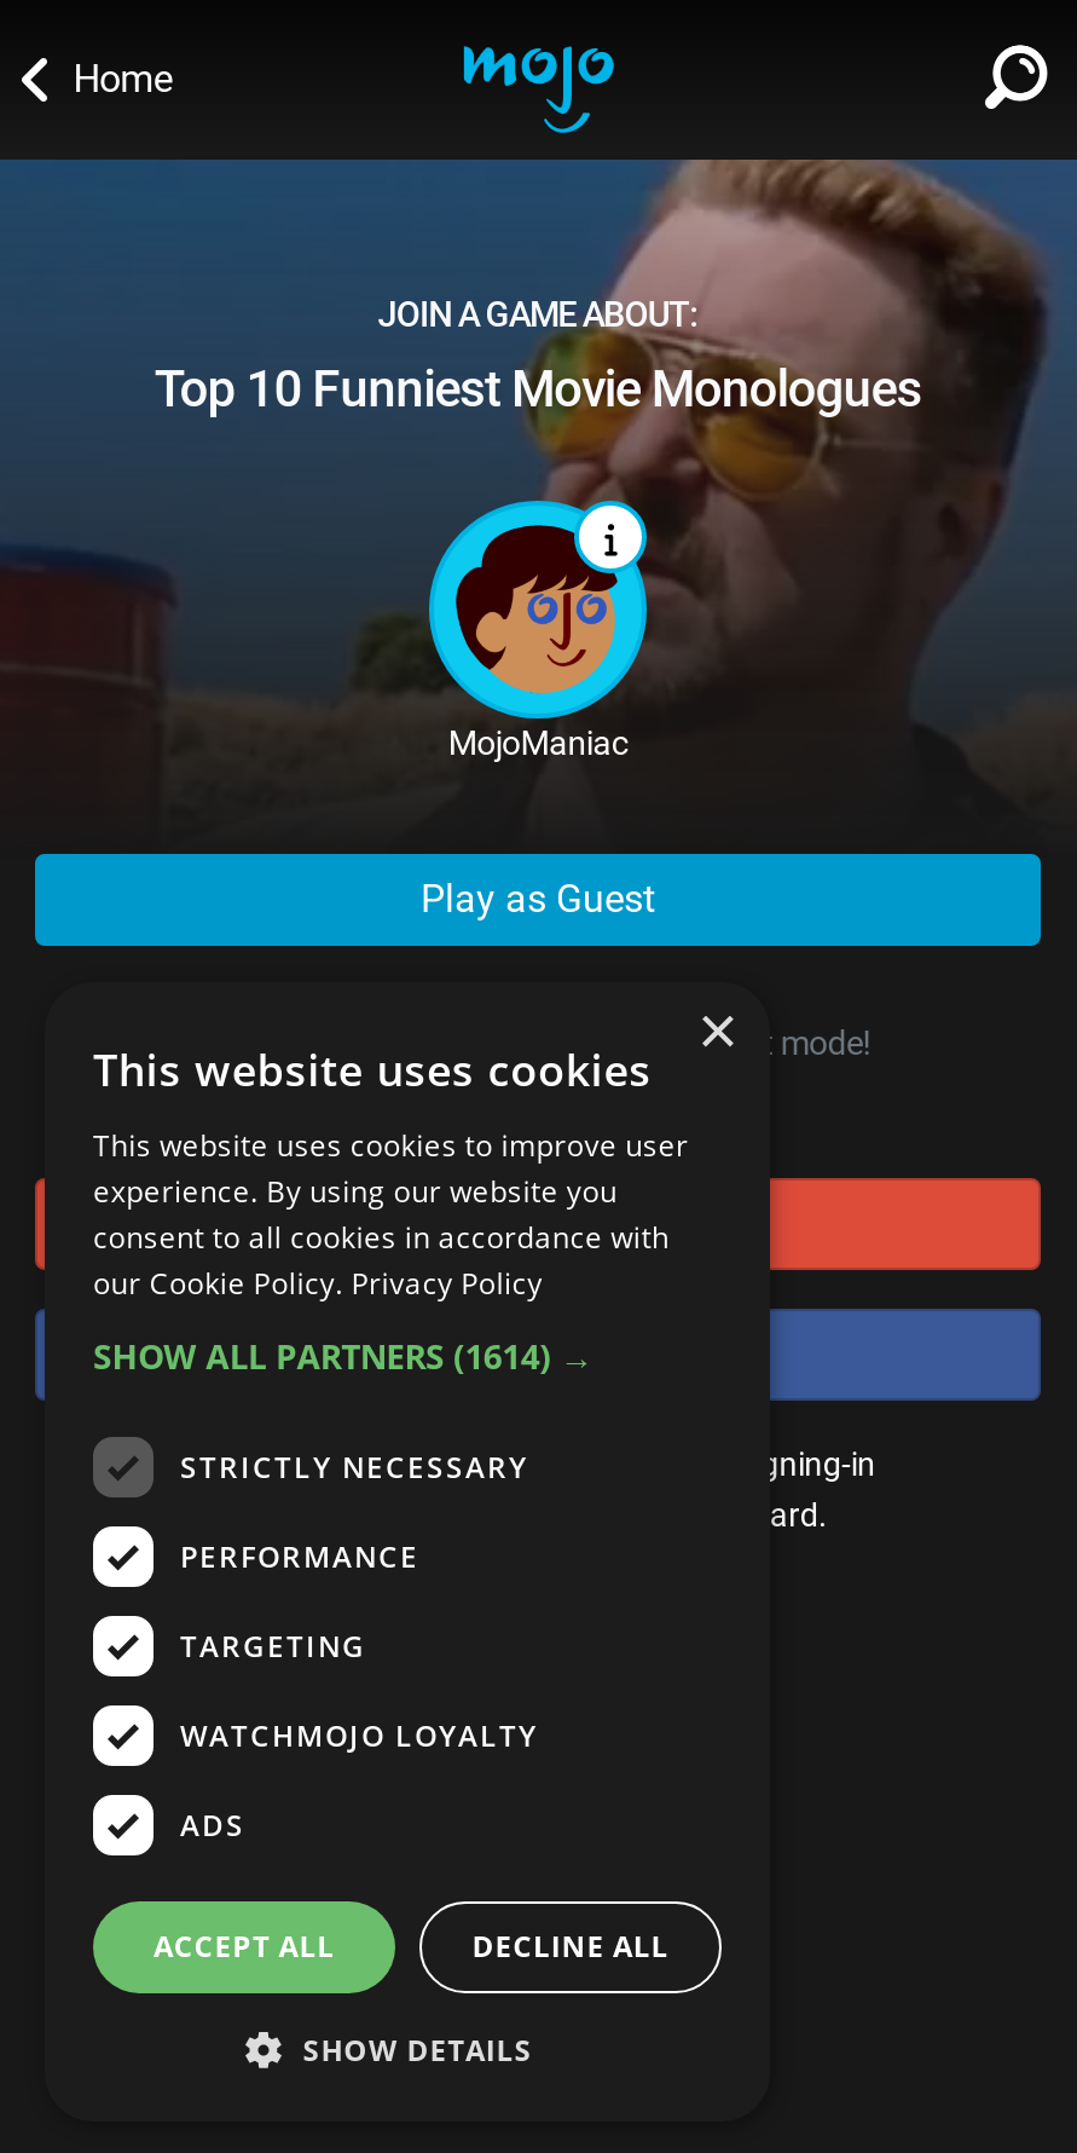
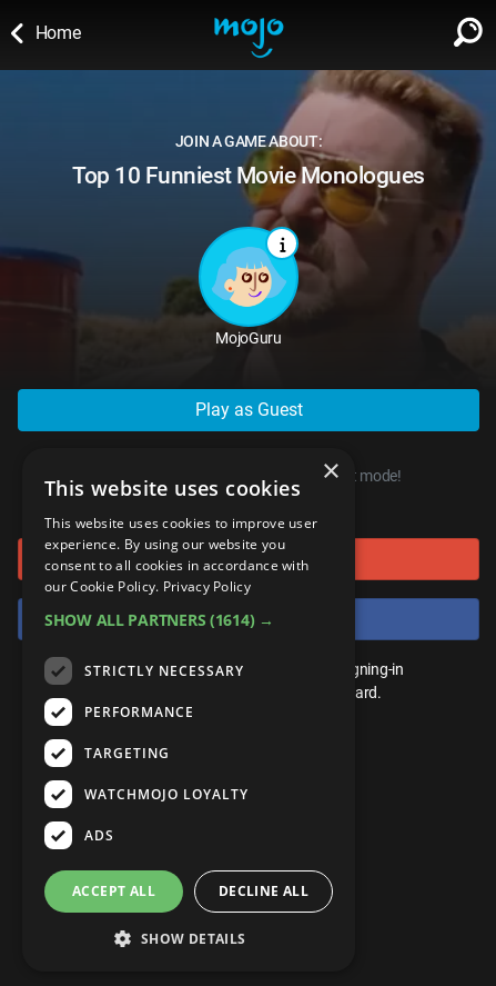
- [image]
- MojoManiac
+ [image]
+ MojoGuru
